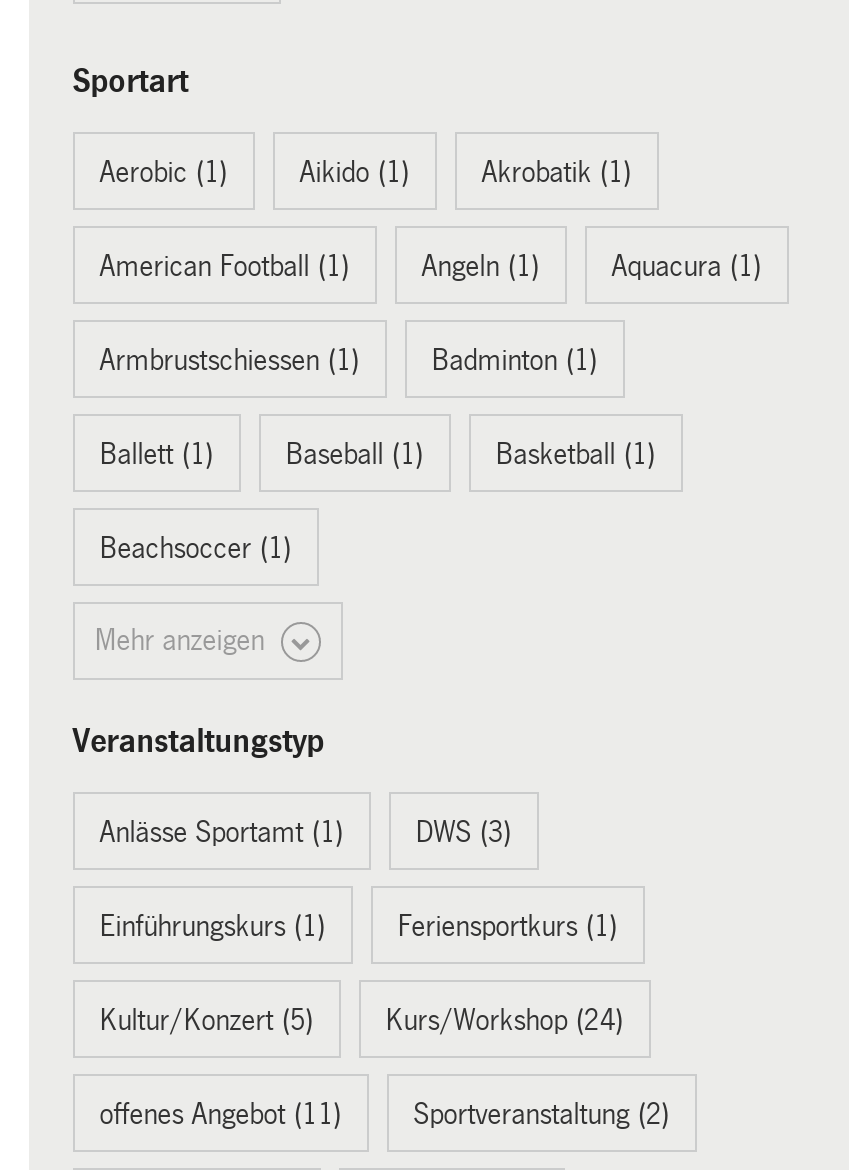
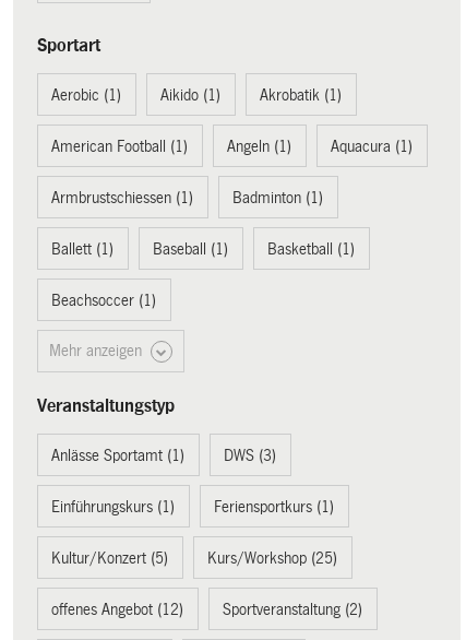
- Kurs/Workshop (24)
+ Kurs/Workshop (25)

- offenes Angebot (11)
+ offenes Angebot (12)
